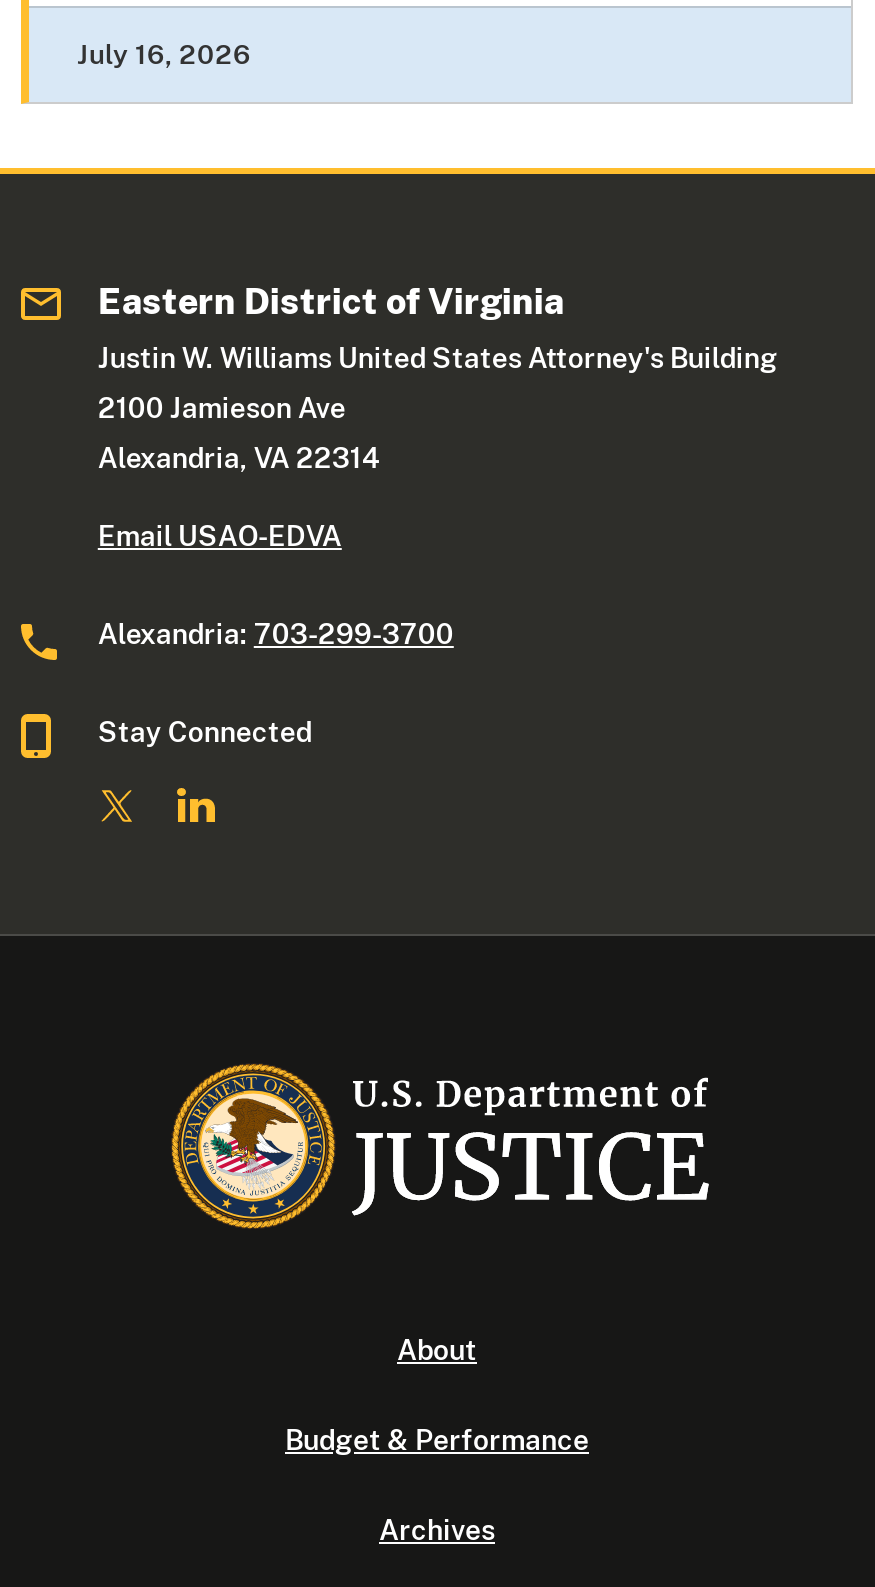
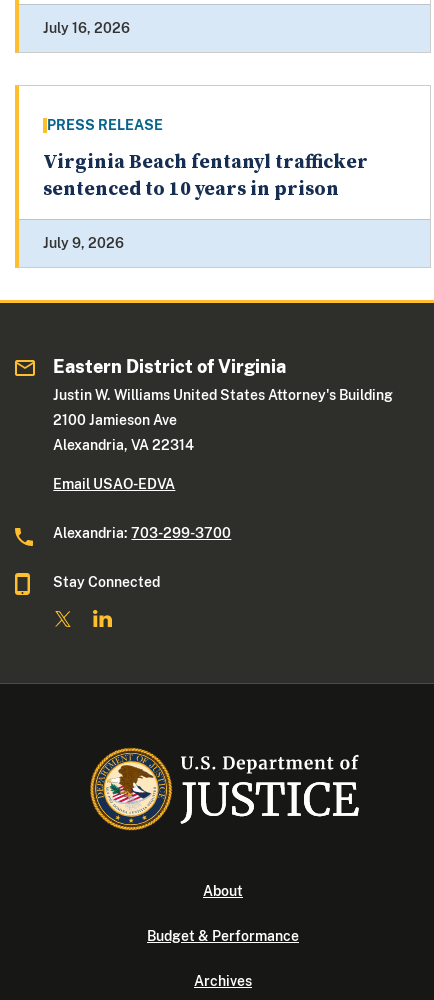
+ PRESS RELEASE
+ Virginia Beach fentanyl trafficker
+ sentenced to 10 years in prison
+ July 9, 2026
